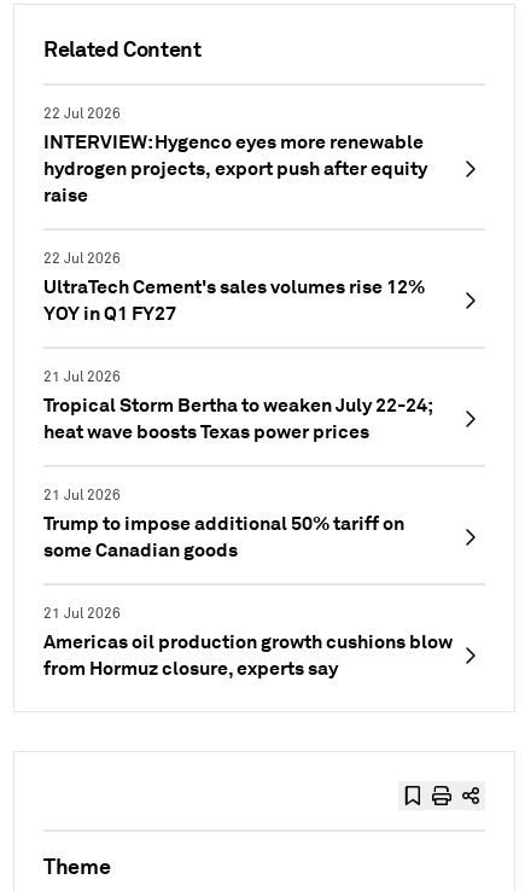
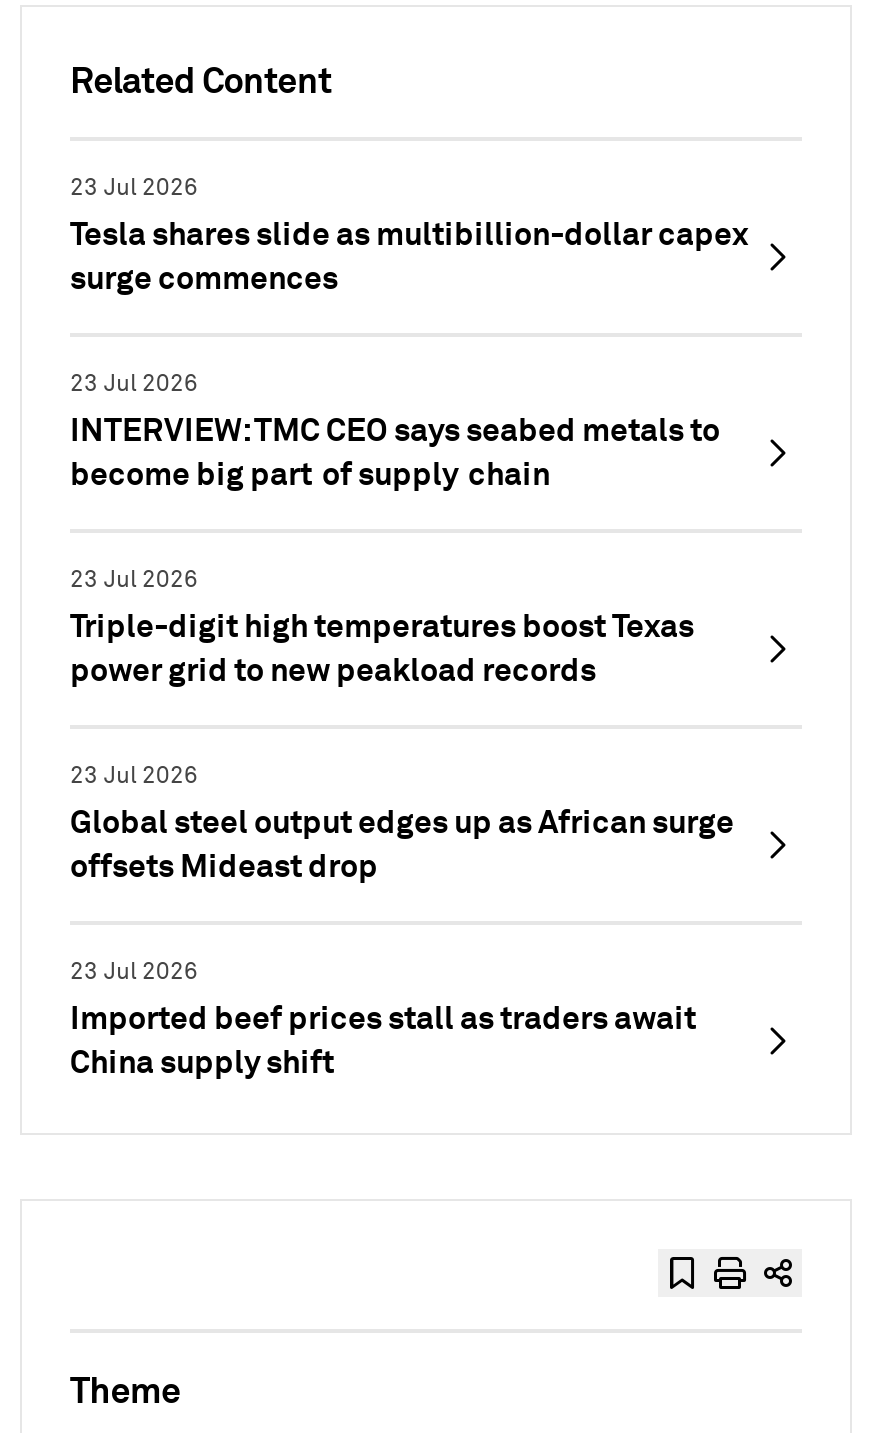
- 22 Jul 2026
- INTERVIEW: Hygenco eyes more renewable
- hydrogen projects, export push after equity
- raise
+ 23 Jul 2026
+ Tesla shares slide as multibillion-dollar capex
+ surge commences

- 22 Jul 2026
- UltraTech Cement's sales volumes rise 12%
- YOY in Q1 FY27
+ 23 Jul 2026
+ INTERVIEW: TMC CEO says seabed metals to
+ become big part of supply chain

- 21 Jul 2026
- Tropical Storm Bertha to weaken July 22-24;
- heat wave boosts Texas power prices
+ 23 Jul 2026
+ Triple-digit high temperatures boost Texas
+ power grid to new peakload records

- 21 Jul 2026
- Trump to impose additional 50% tariff on
- some Canadian goods
+ 23 Jul 2026
+ Global steel output edges up as African surge
+ offsets Mideast drop

- 21 Jul 2026
- Americas oil production growth cushions blow
- from Hormuz closure, experts say
+ 23 Jul 2026
+ Imported beef prices stall as traders await
+ China supply shift
